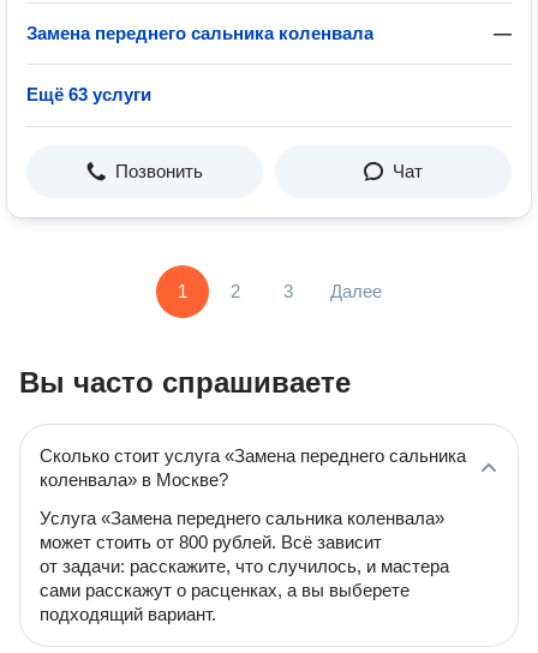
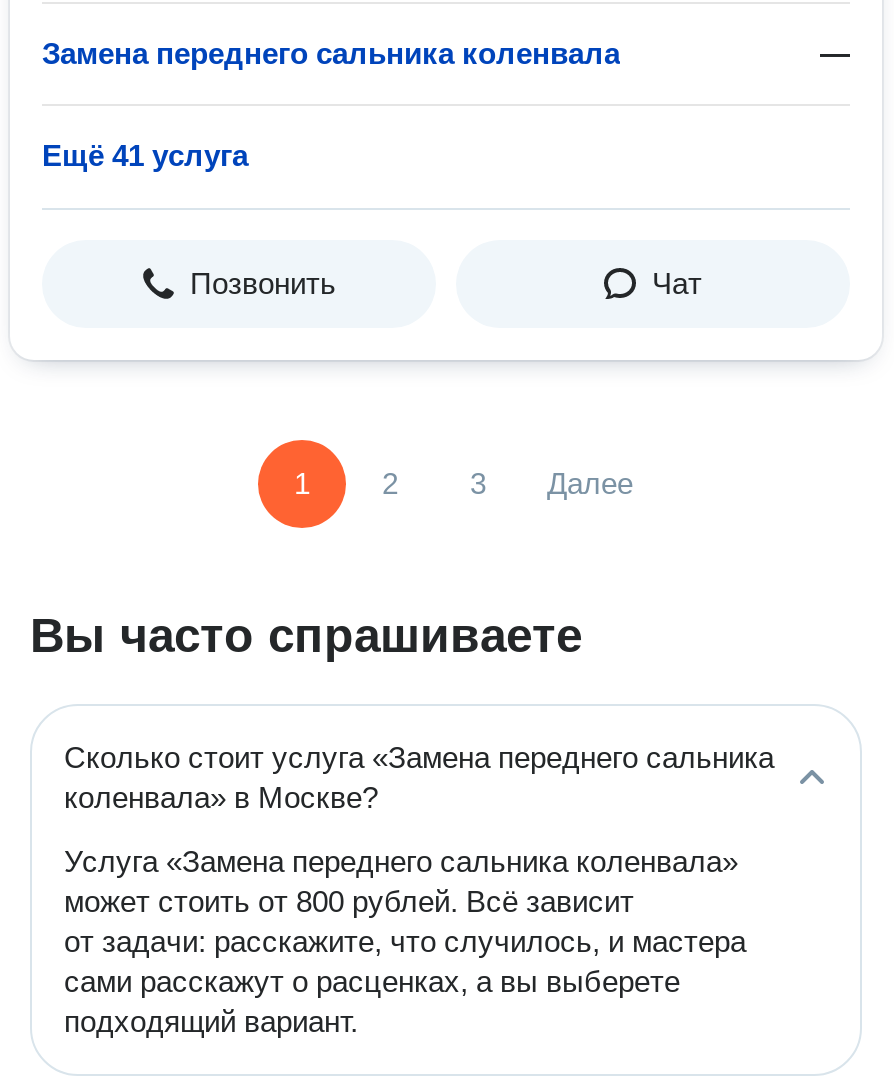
- Ещё 63 услуги
+ Ещё 41 услуга
